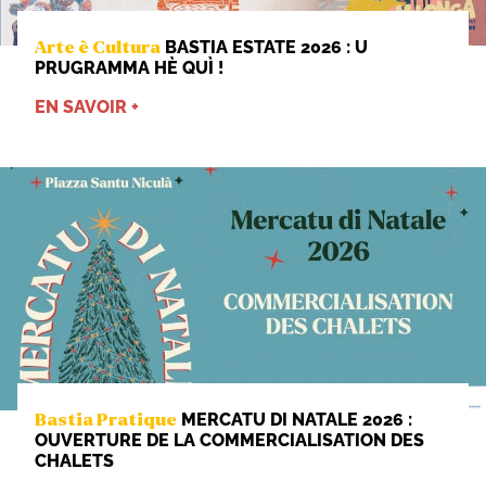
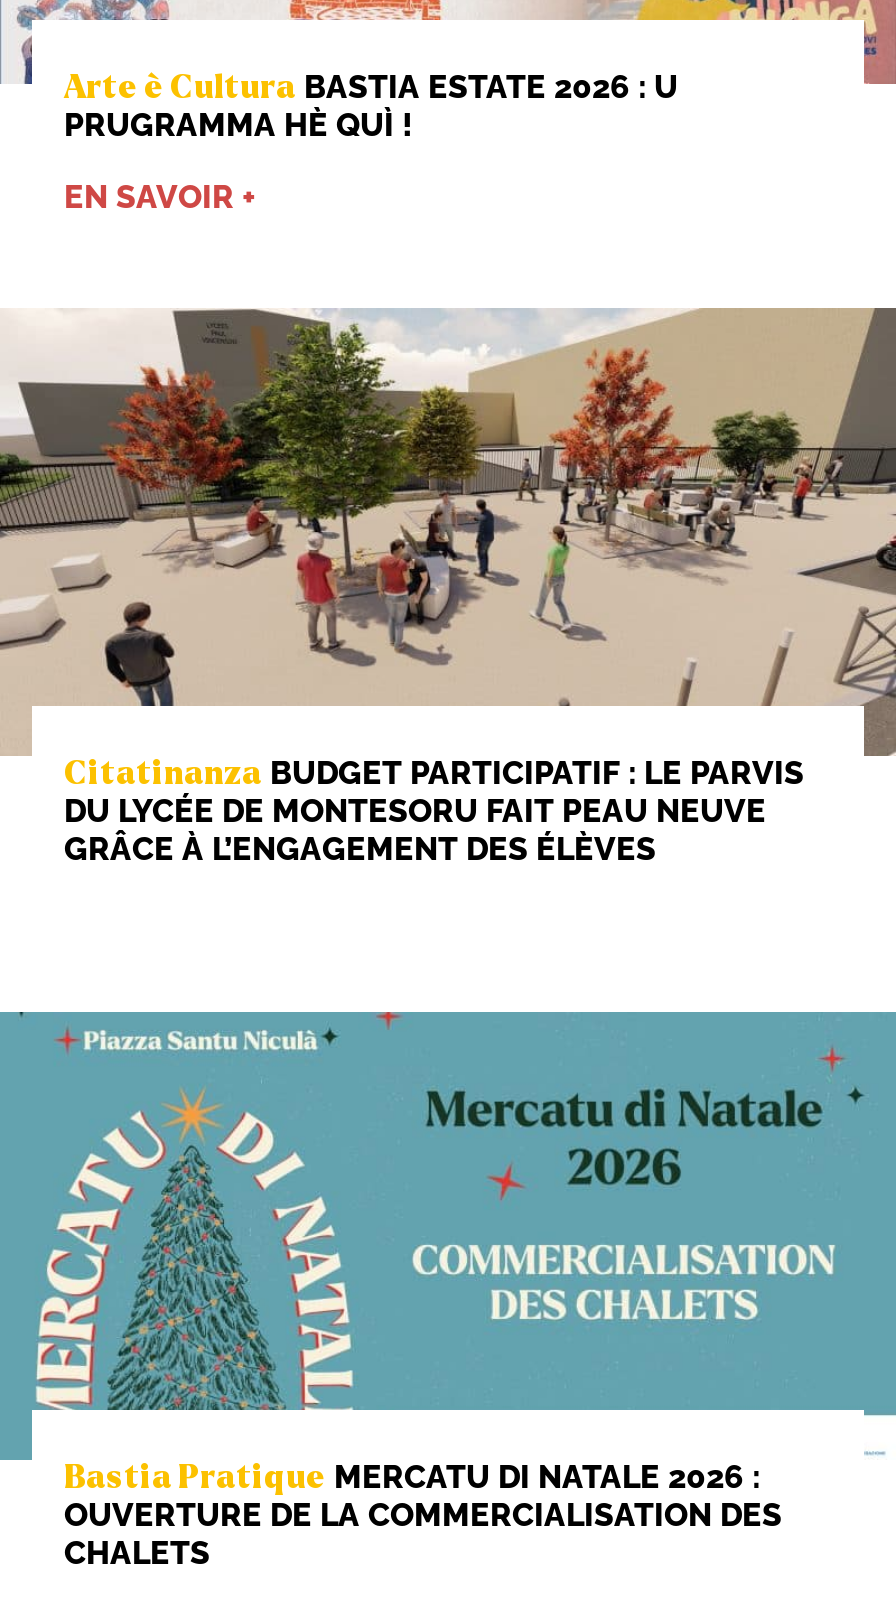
+ [image]
+ Citatinanza BUDGET PARTICIPATIF : LE PARVIS
+ DU LYCÉE DE MONTESORU FAIT PEAU NEUVE
+ GRÂCE À L’ENGAGEMENT DES ÉLÈVES
